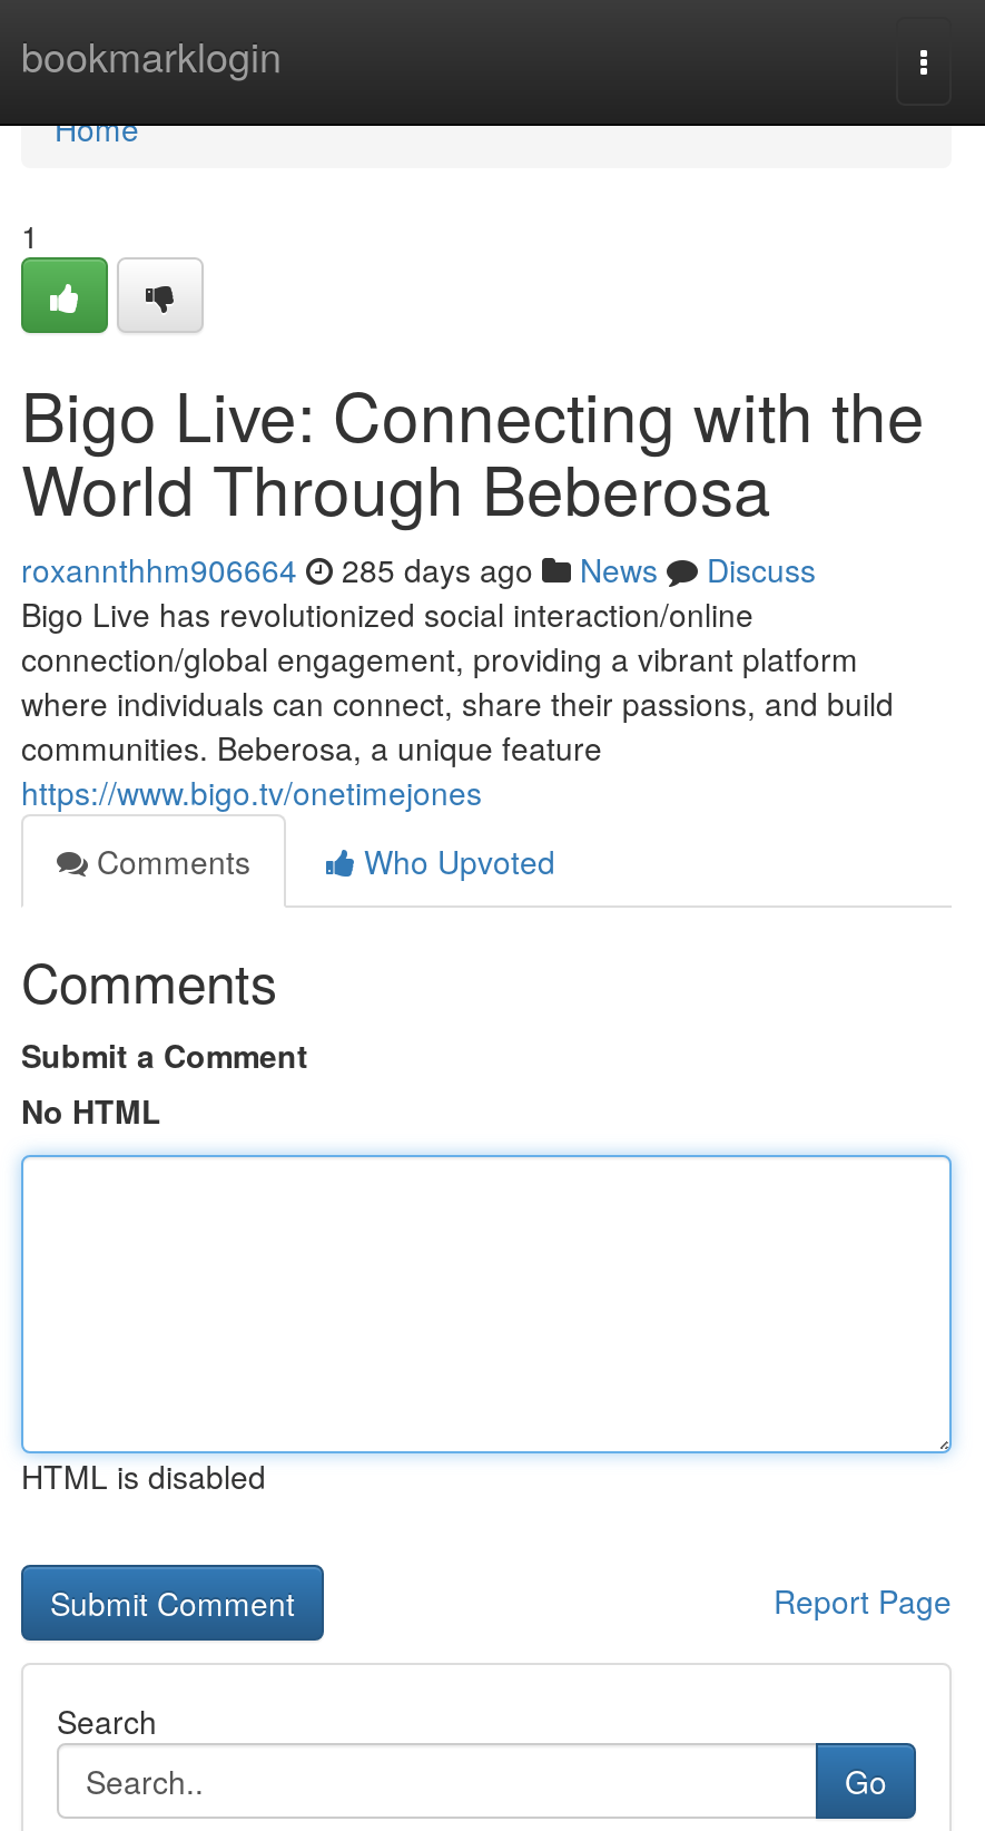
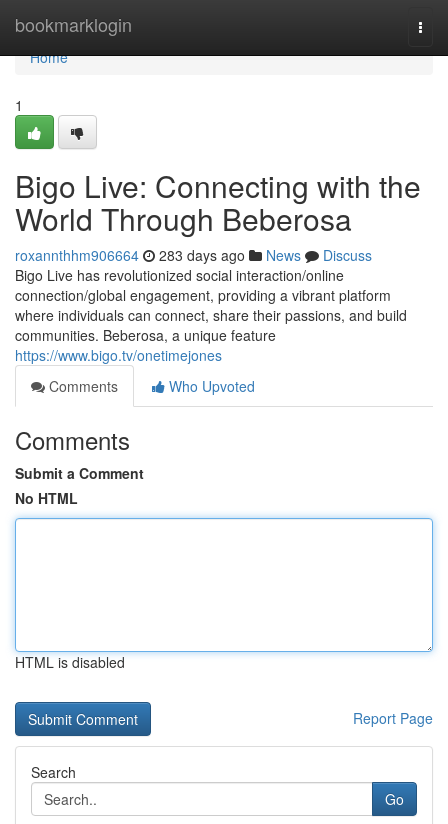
- roxannthhm906664 285 days ago News Discuss
+ roxannthhm906664 283 days ago News Discuss
